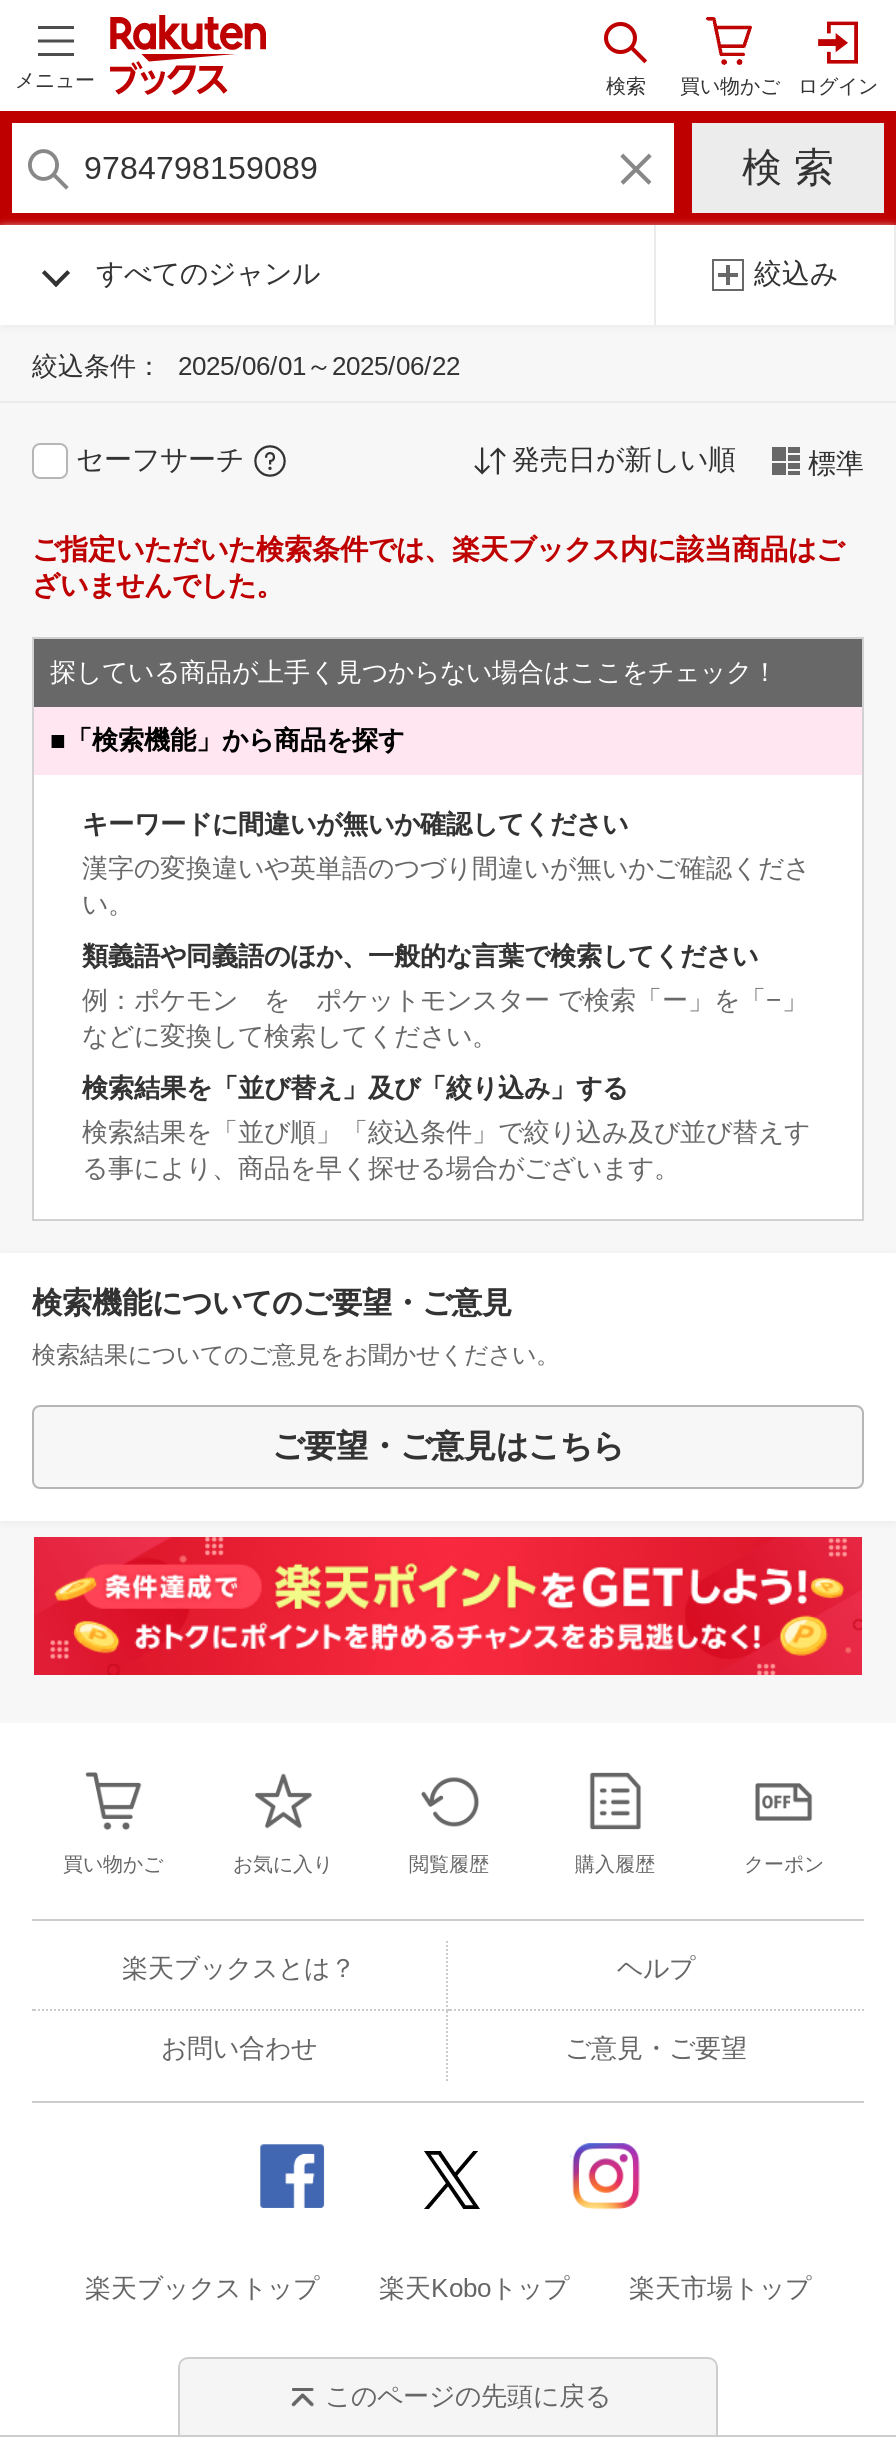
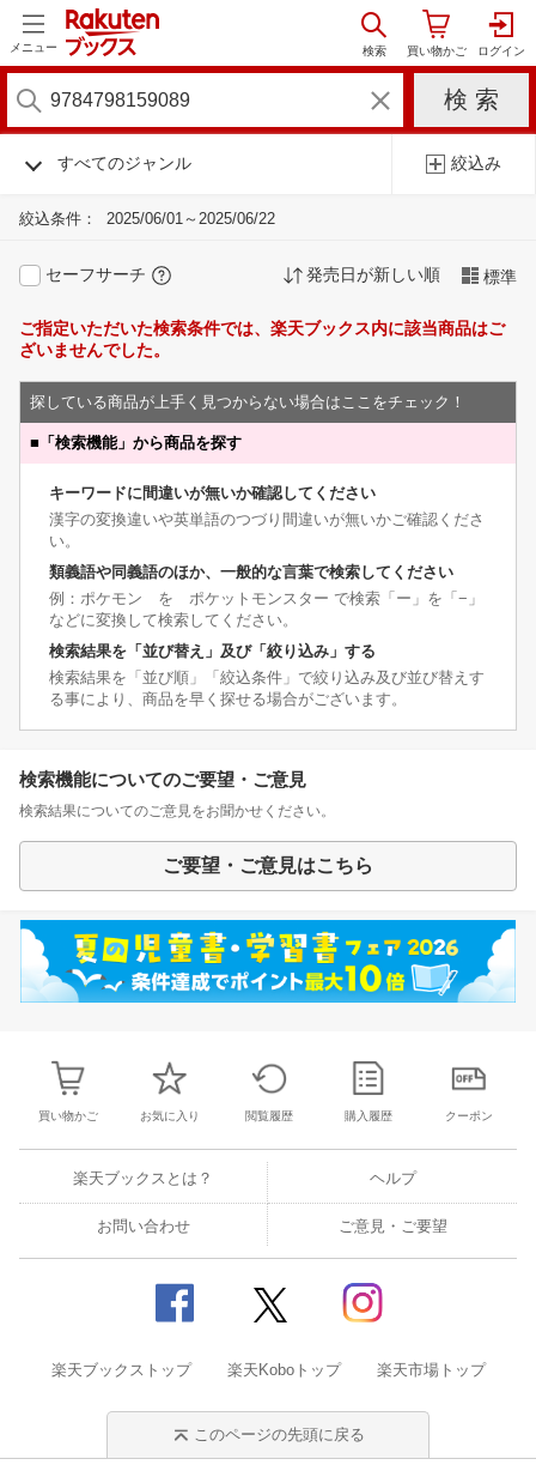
- [image]
+ [image]
